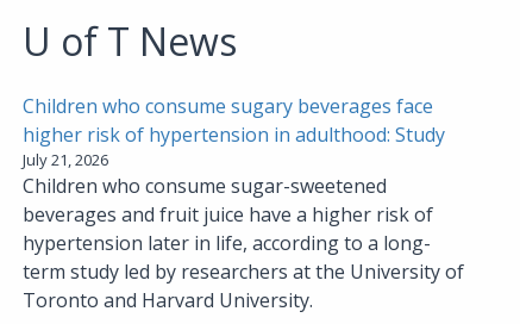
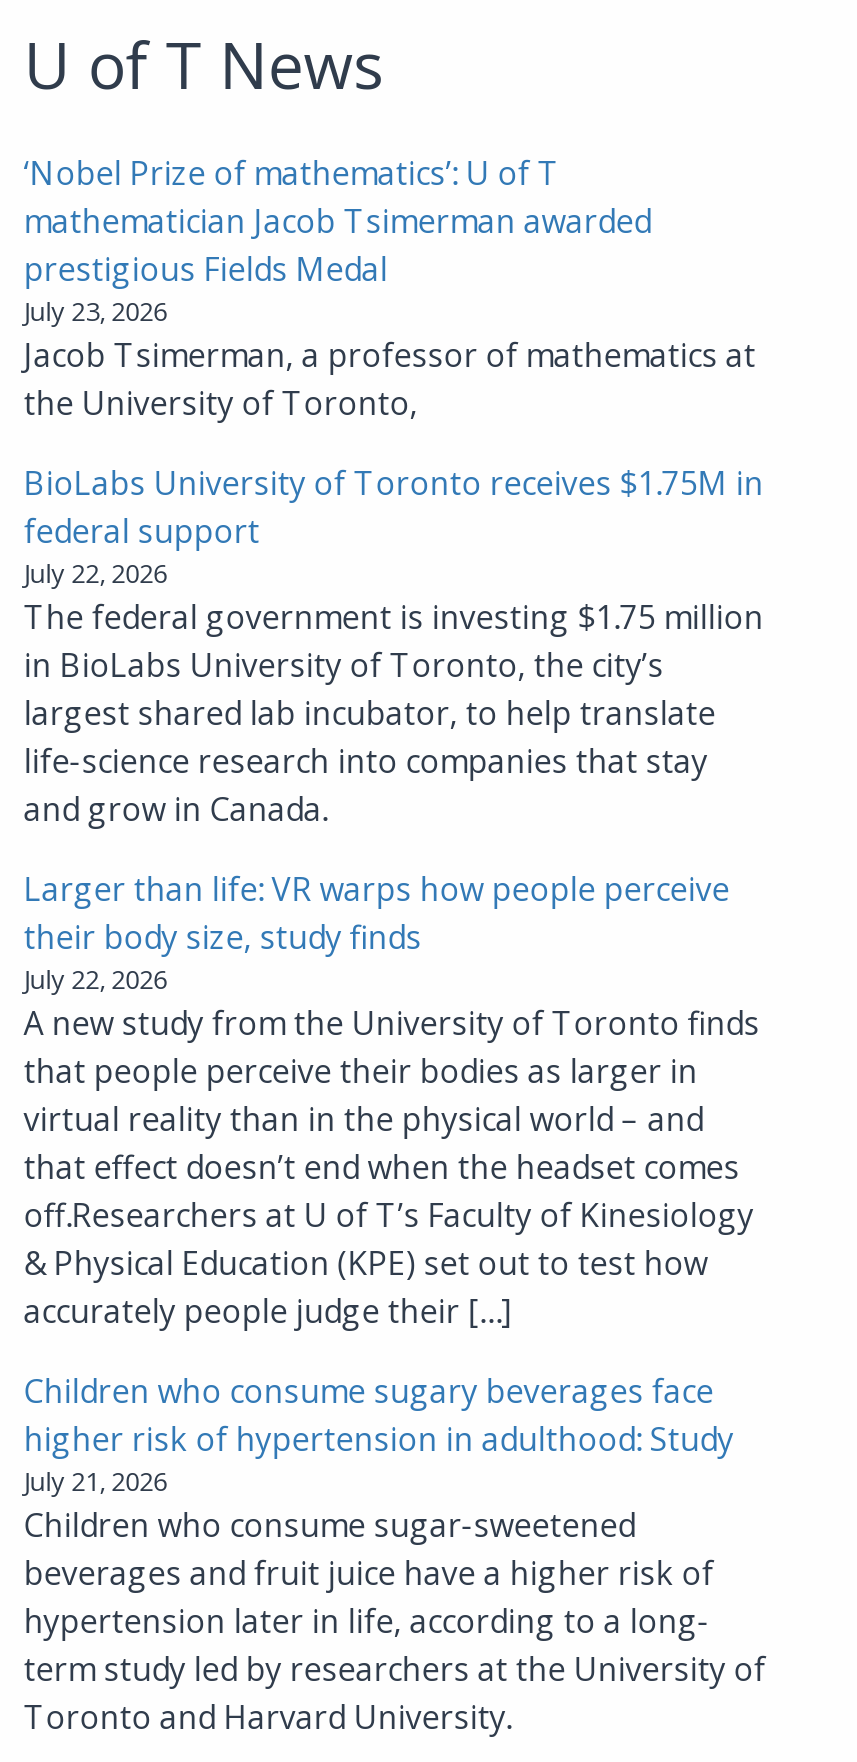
+ ‘Nobel Prize of mathematics’: U of T
+ mathematician Jacob Tsimerman awarded
+ prestigious Fields Medal
+ July 23, 2026
+ Jacob Tsimerman, a professor of mathematics at
+ the University of Toronto,
+ BioLabs University of Toronto receives $1.75M in
+ federal support
+ July 22, 2026
+ The federal government is investing $1.75 million
+ in BioLabs University of Toronto, the city’s
+ largest shared lab incubator, to help translate
+ life-science research into companies that stay
+ and grow in Canada.
+ Larger than life: VR warps how people perceive
+ their body size, study finds
+ July 22, 2026
+ A new study from the University of Toronto finds
+ that people perceive their bodies as larger in
+ virtual reality than in the physical world – and
+ that effect doesn’t end when the headset comes
+ off.Researchers at U of T’s Faculty of Kinesiology
+ & Physical Education (KPE) set out to test how
+ accurately people judge their […]
